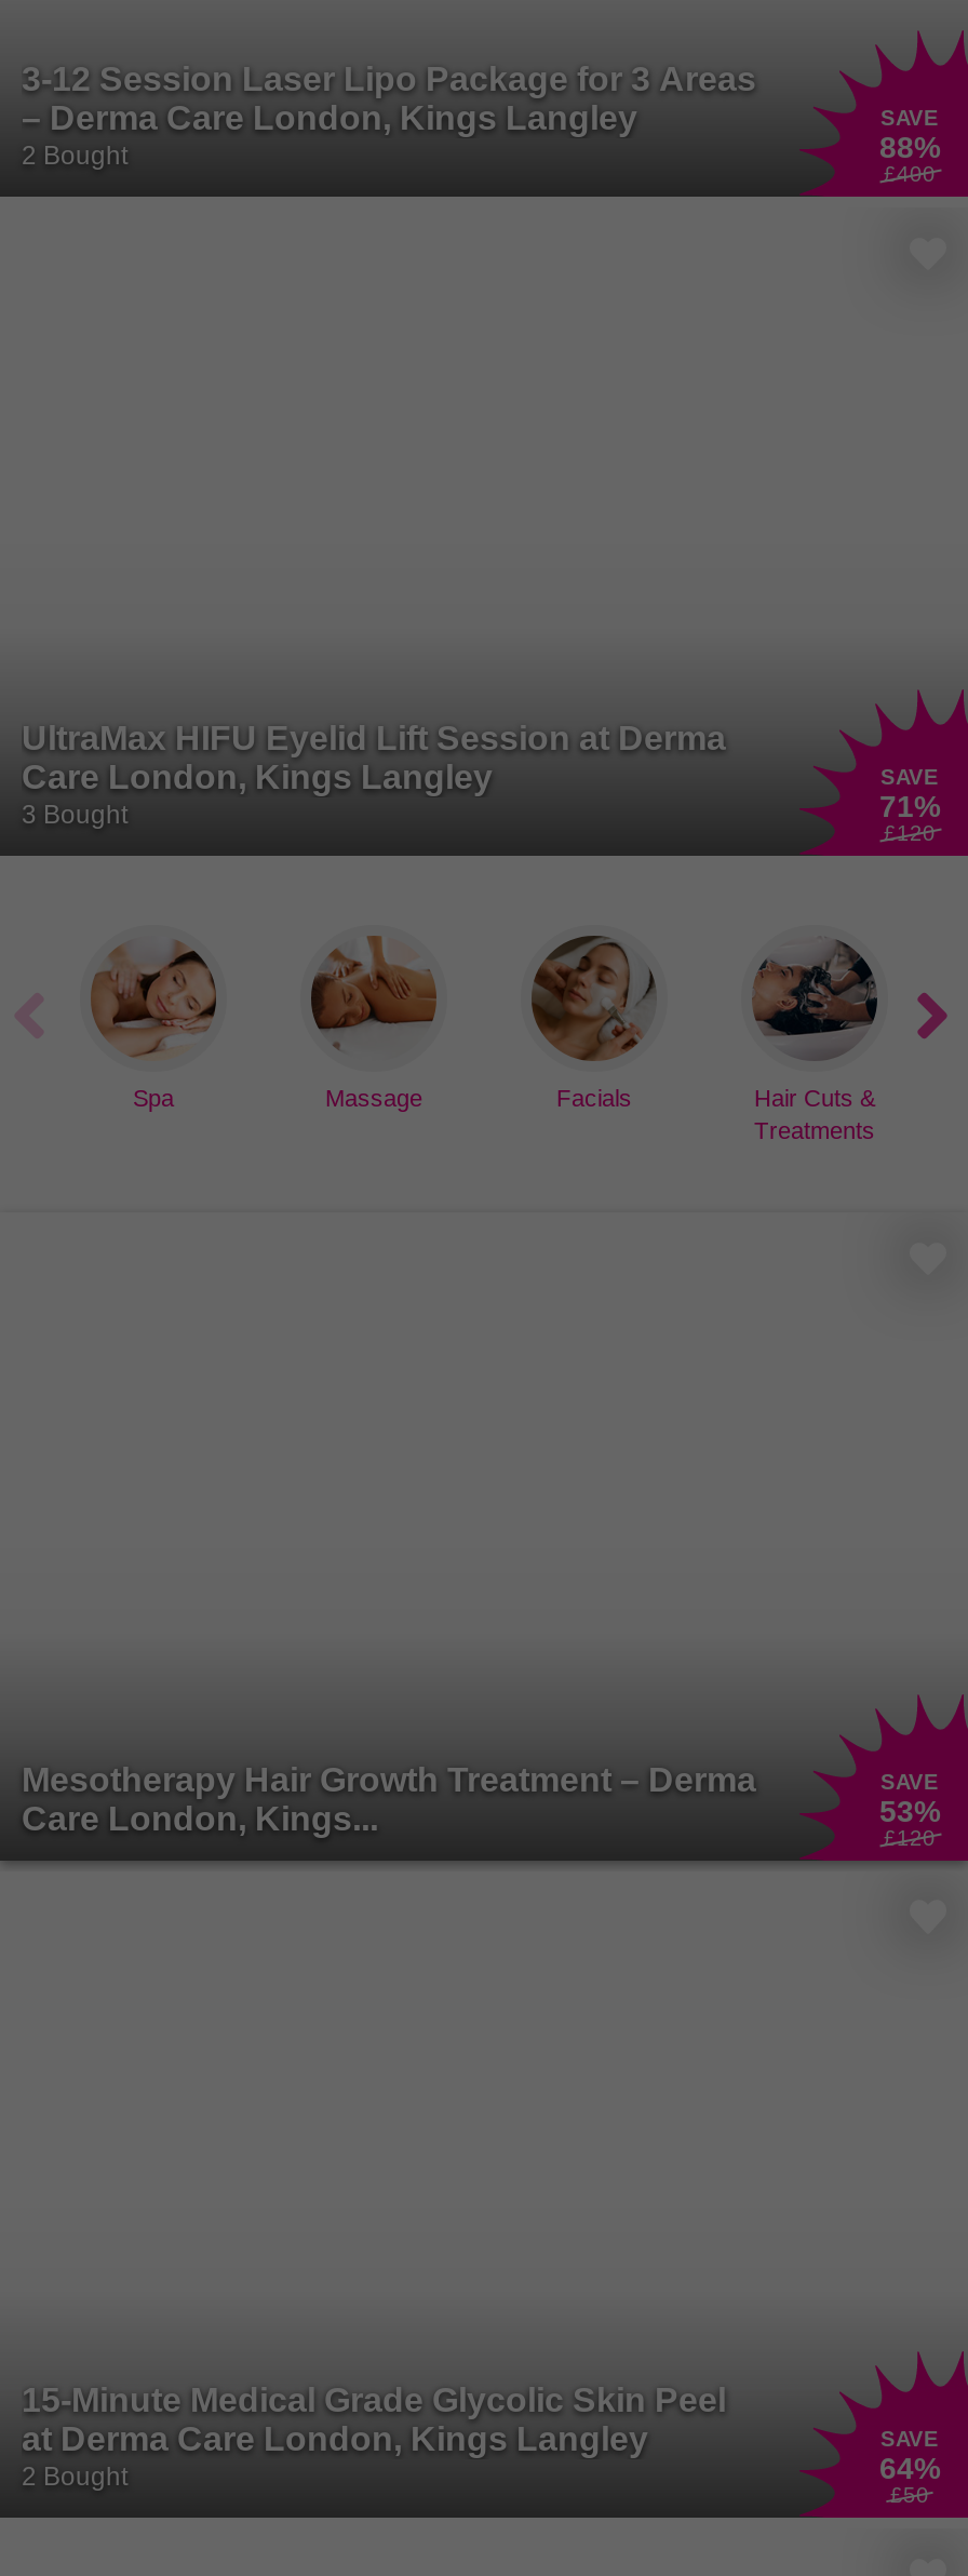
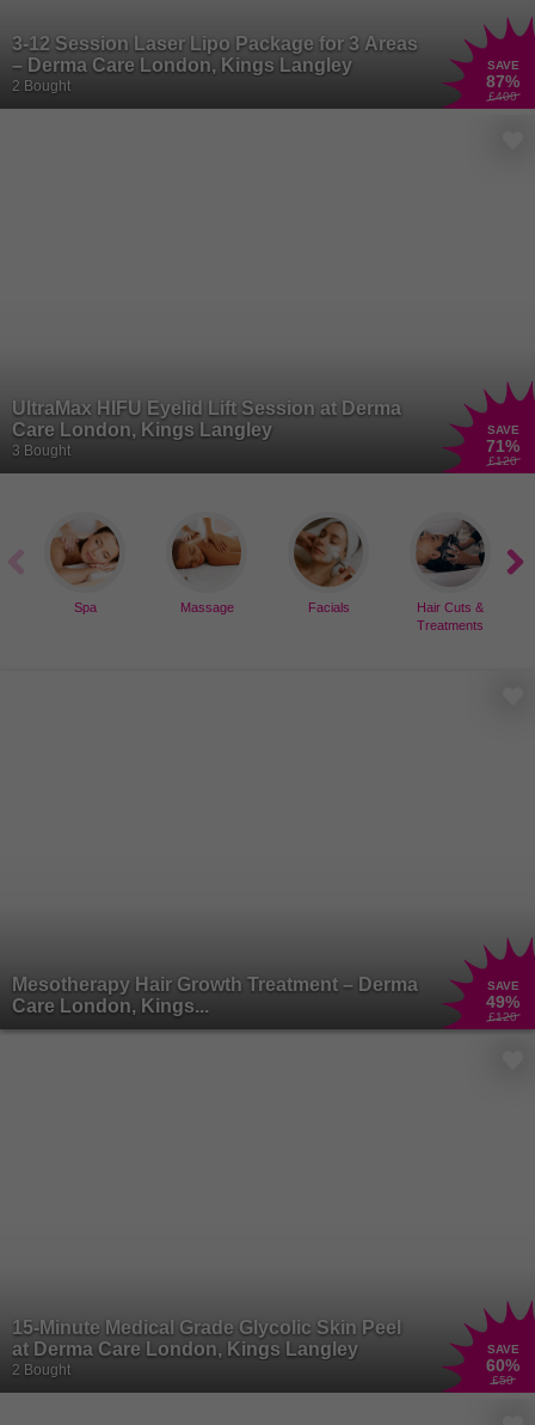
- 88%
+ 87%

- 53%
+ 49%

- 64%
+ 60%
